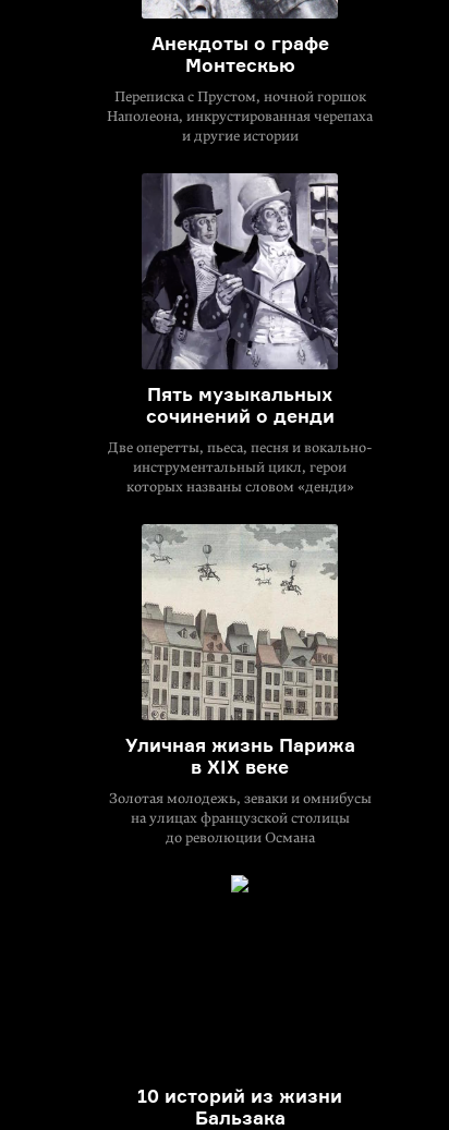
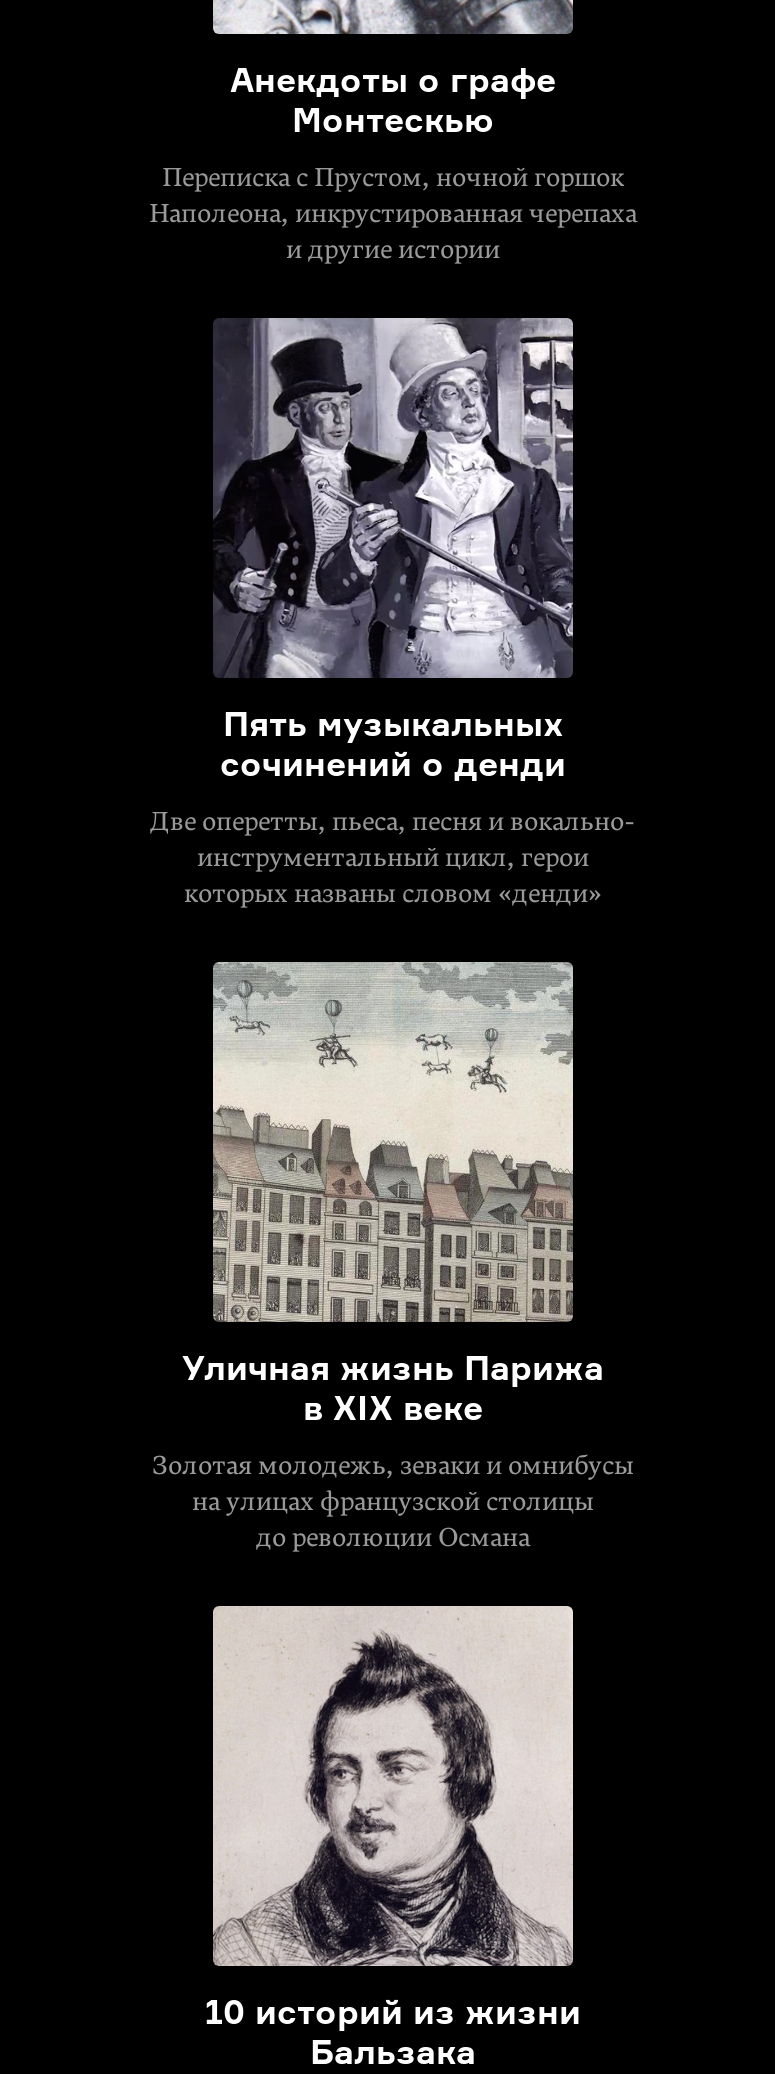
+ [image]
